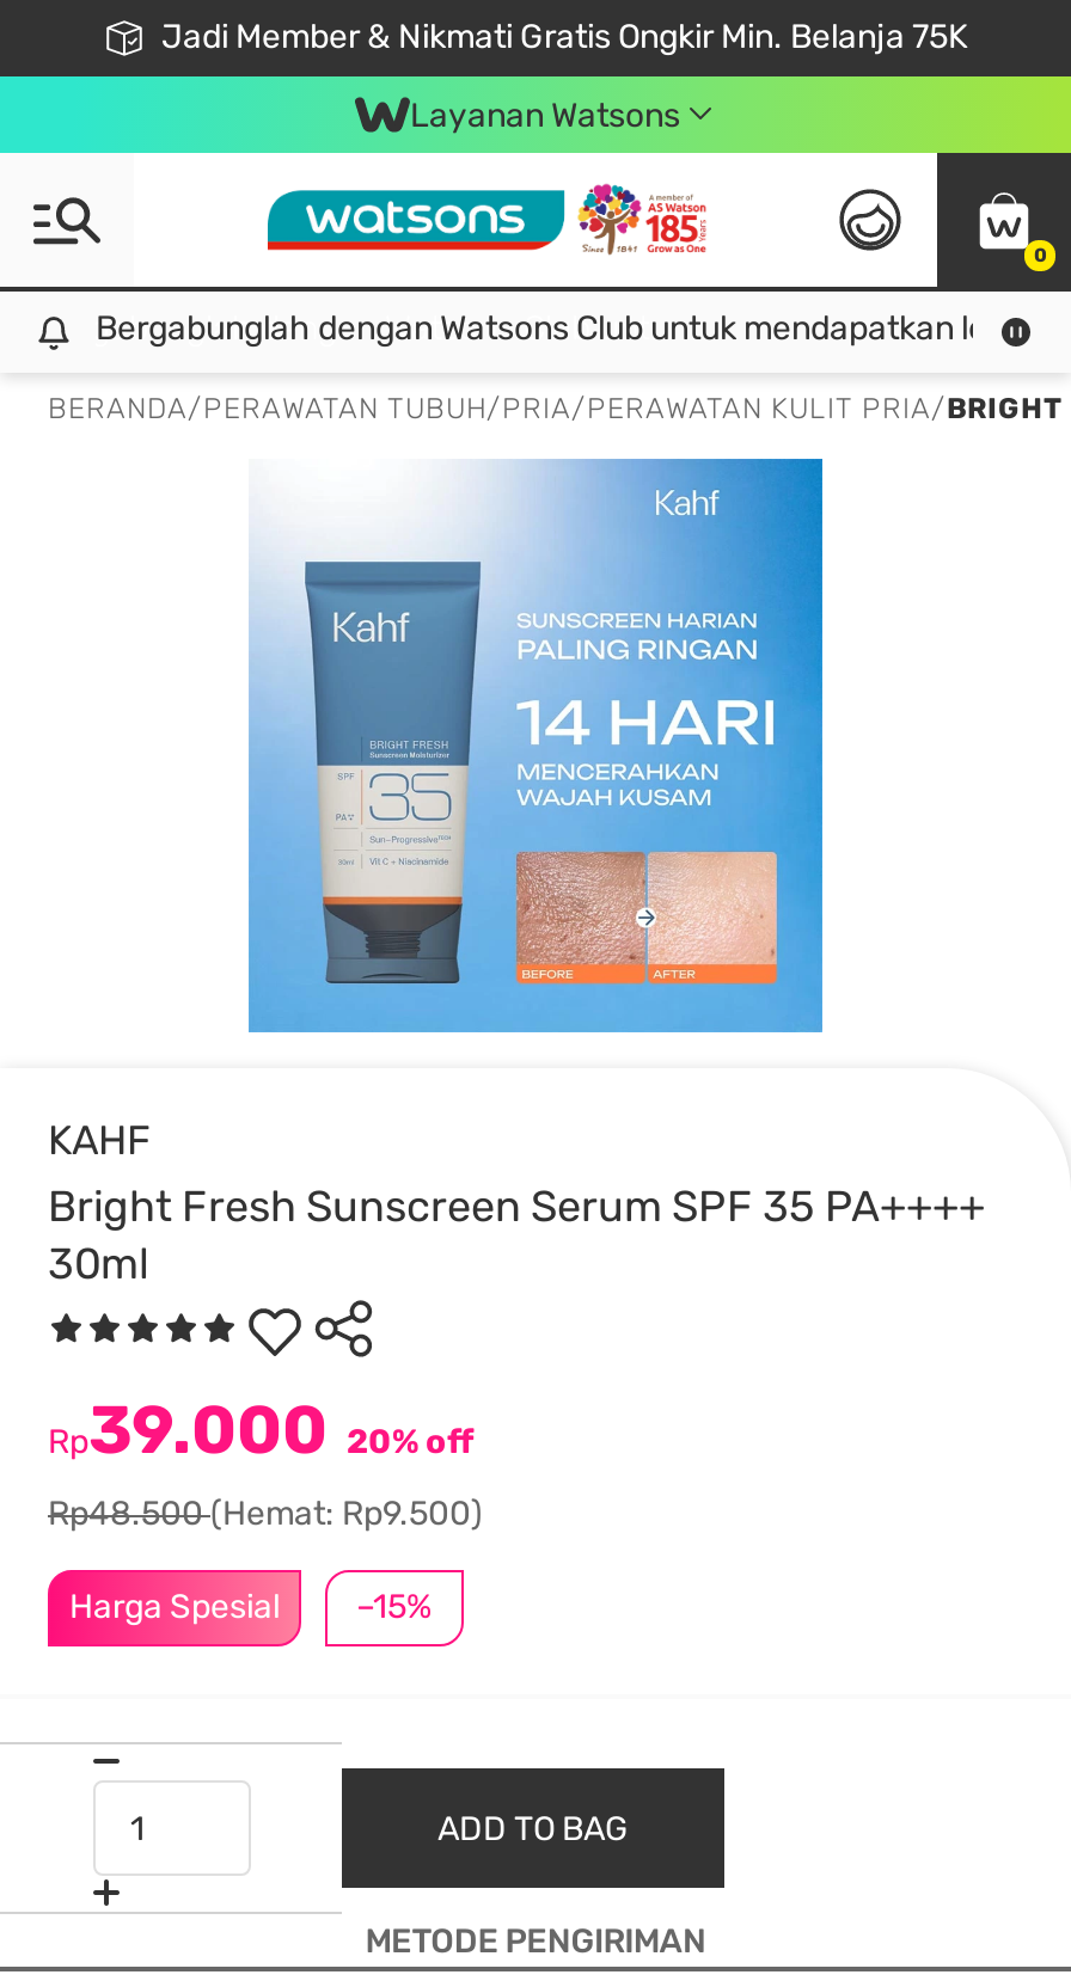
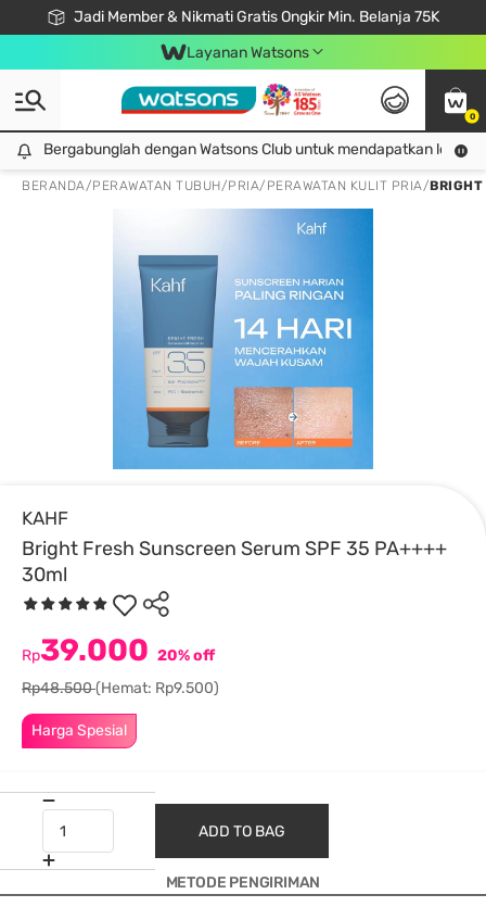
- –15%
